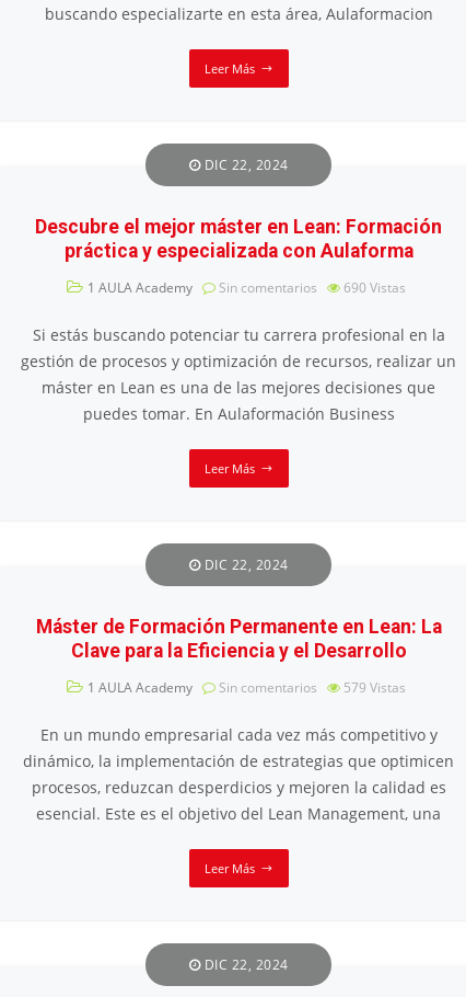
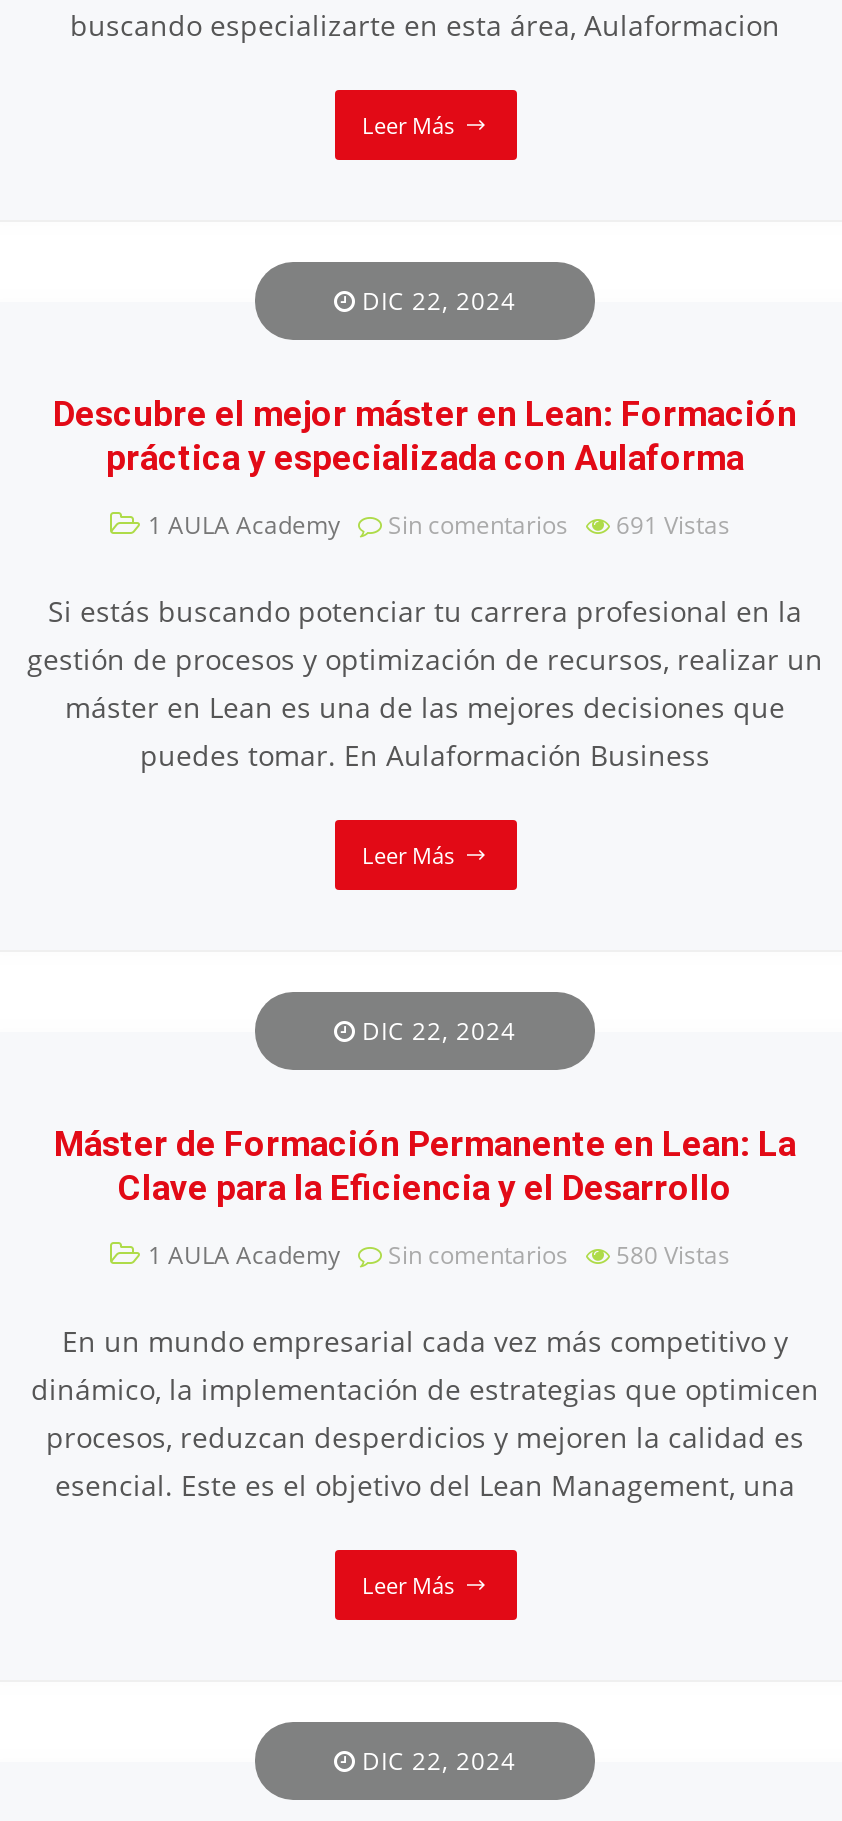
- 1 AULA Academy Sin comentarios 690 Vistas
+ 1 AULA Academy Sin comentarios 691 Vistas

- 1 AULA Academy Sin comentarios 579 Vistas
+ 1 AULA Academy Sin comentarios 580 Vistas
